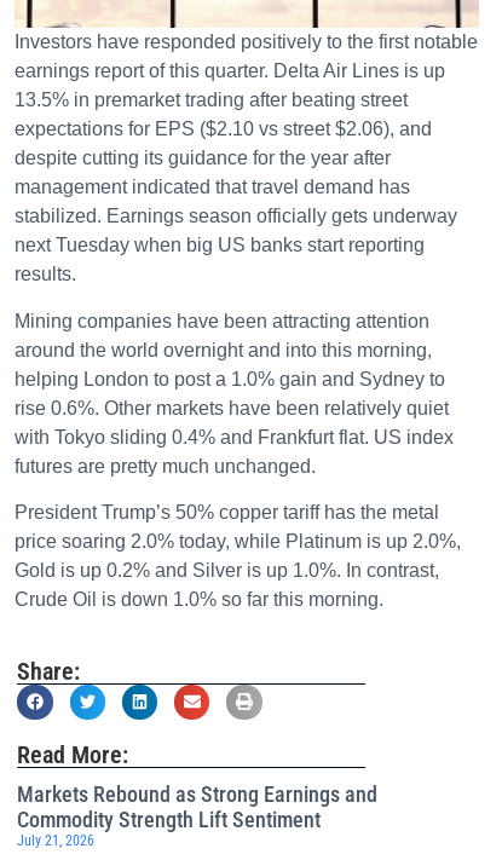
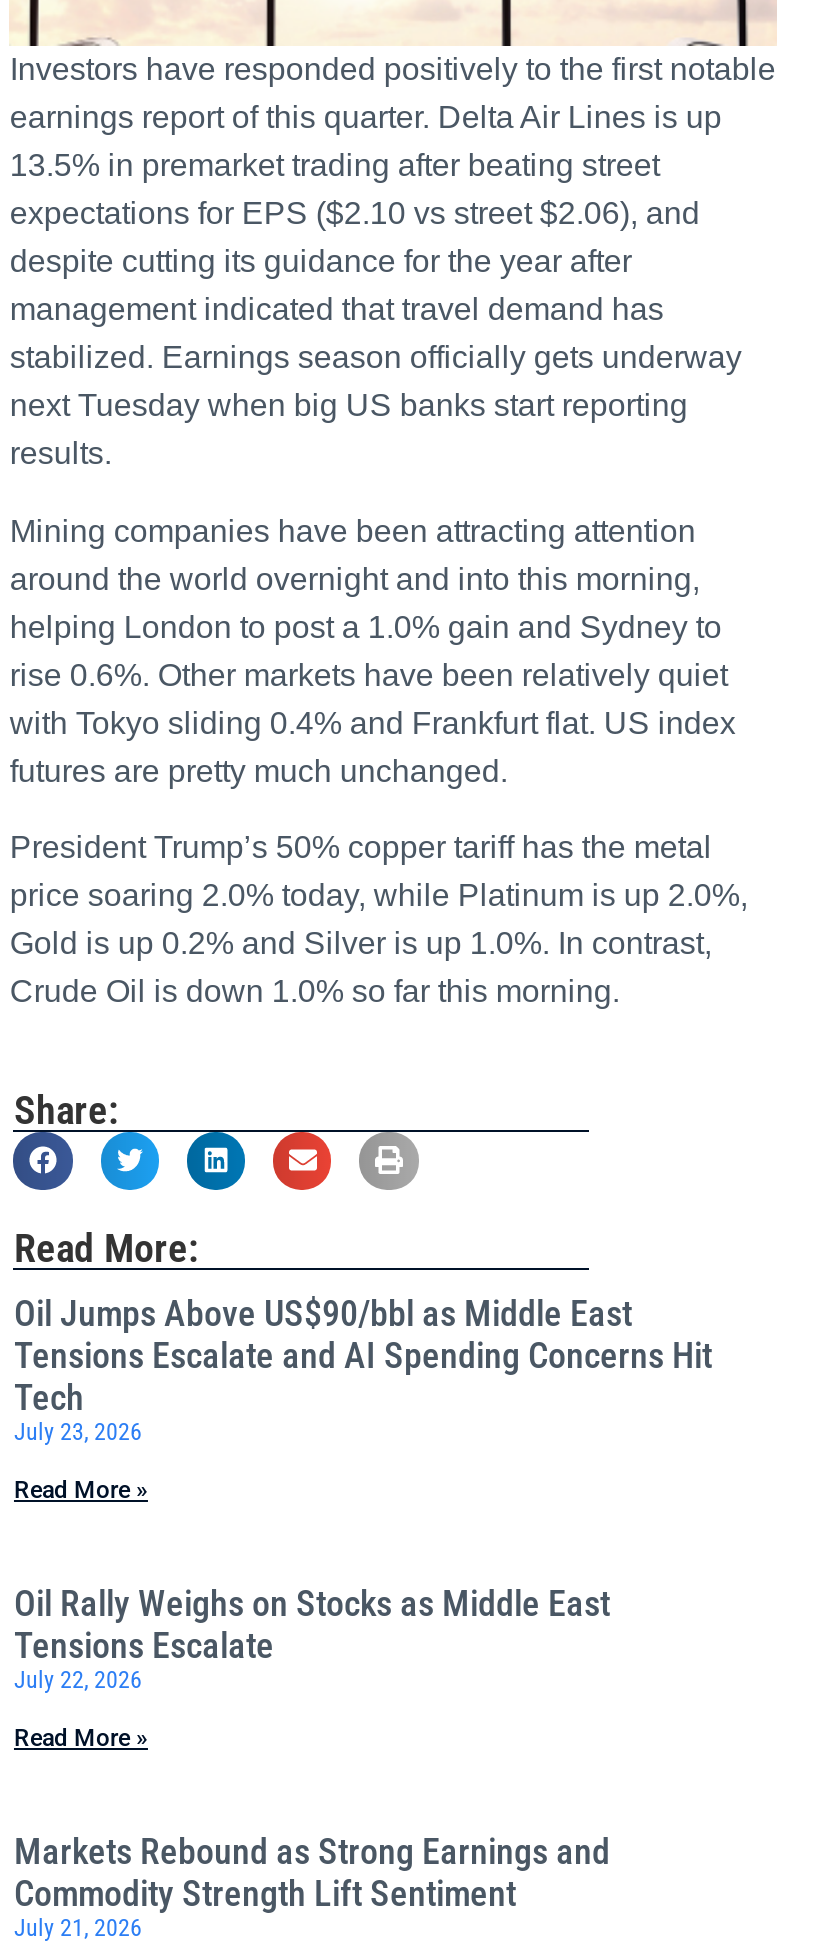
+ Oil Jumps Above US$90/bbl as Middle East
+ Tensions Escalate and AI Spending Concerns Hit
+ Tech
+ July 23, 2026
+ Read More »
+ Oil Rally Weighs on Stocks as Middle East
+ Tensions Escalate
+ July 22, 2026
+ Read More »
